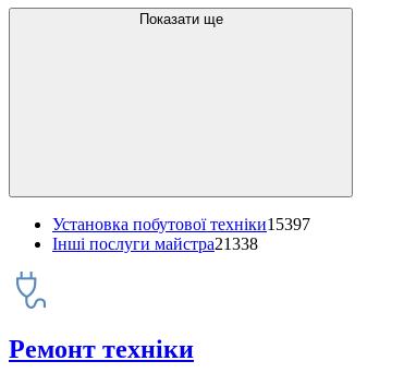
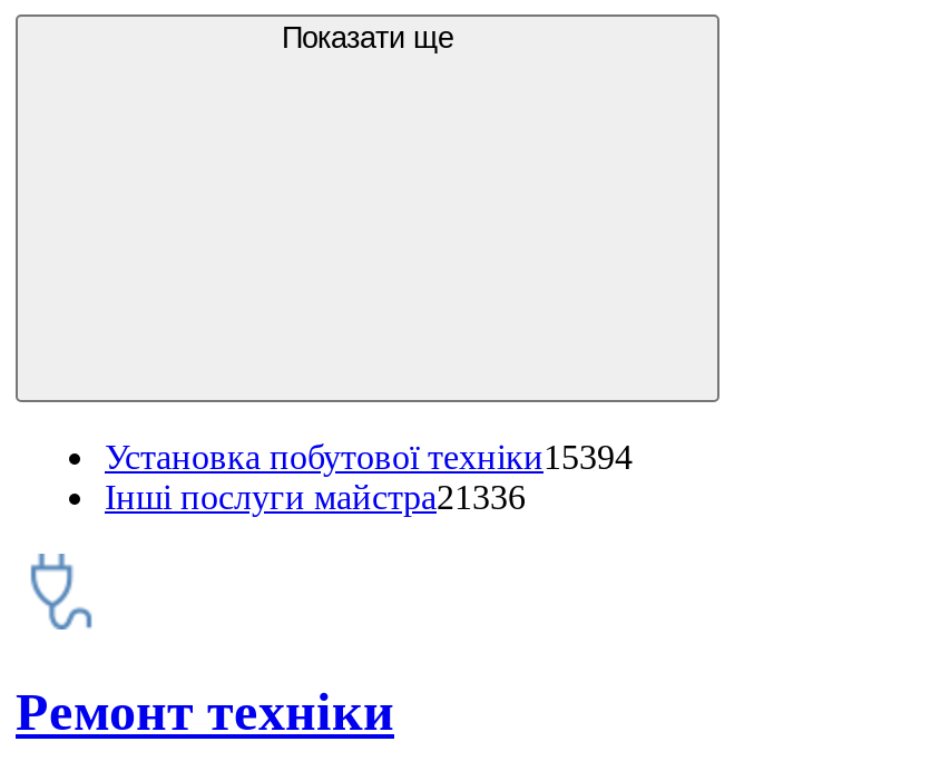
- Установка побутової техніки15397
+ Установка побутової техніки15394

- Інші послуги майстра21338
+ Інші послуги майстра21336
